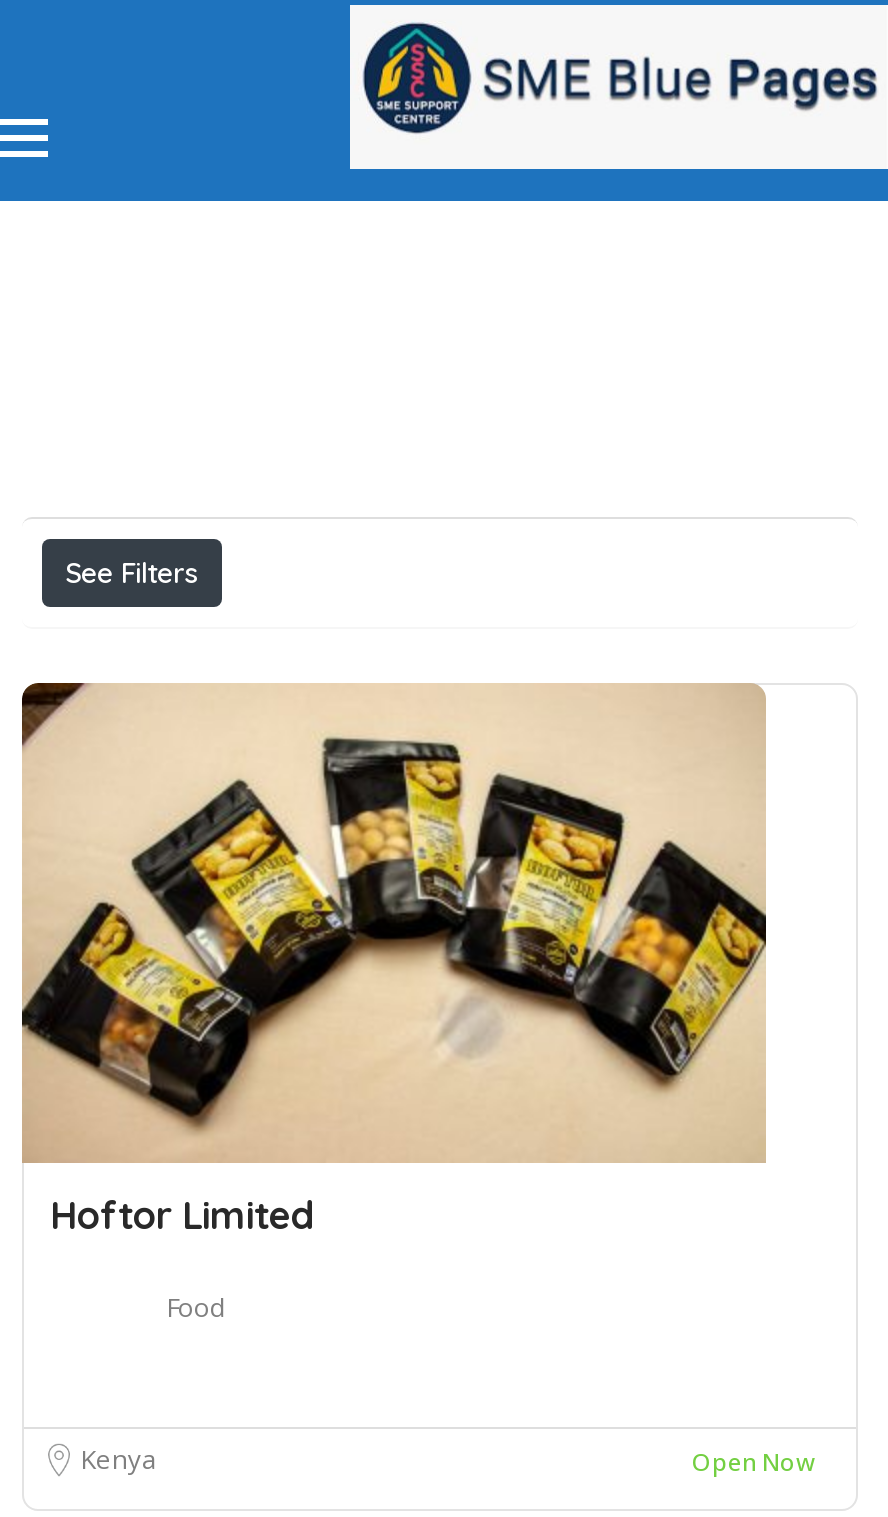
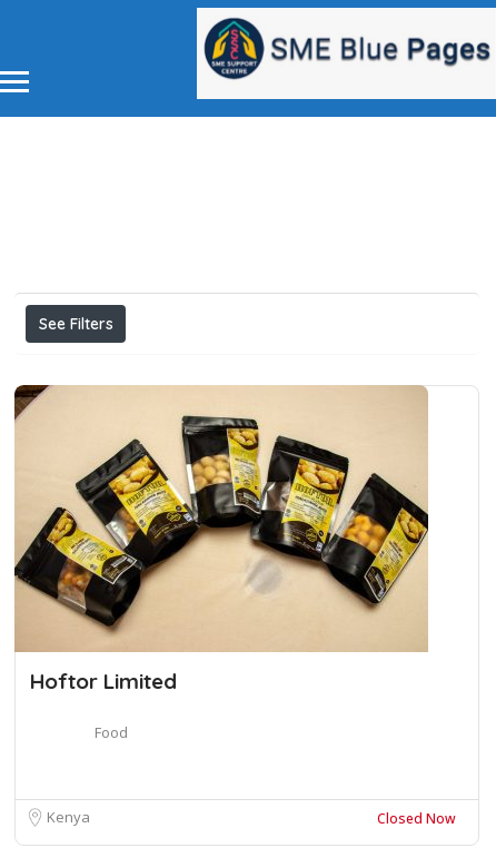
- Open Now
+ Closed Now
